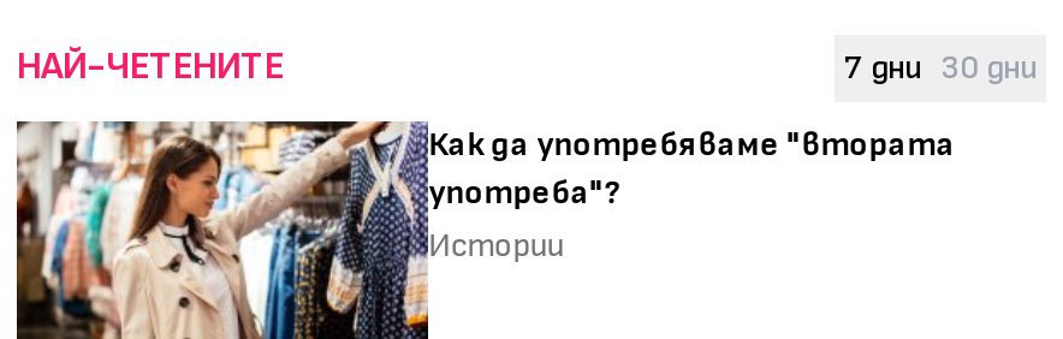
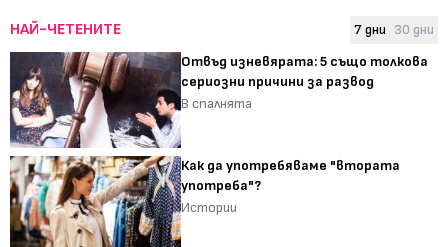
+ [image]
+ Отвъд изневярата: 5 също толкова
+ сериозни причини за развод
+ В спалнята
